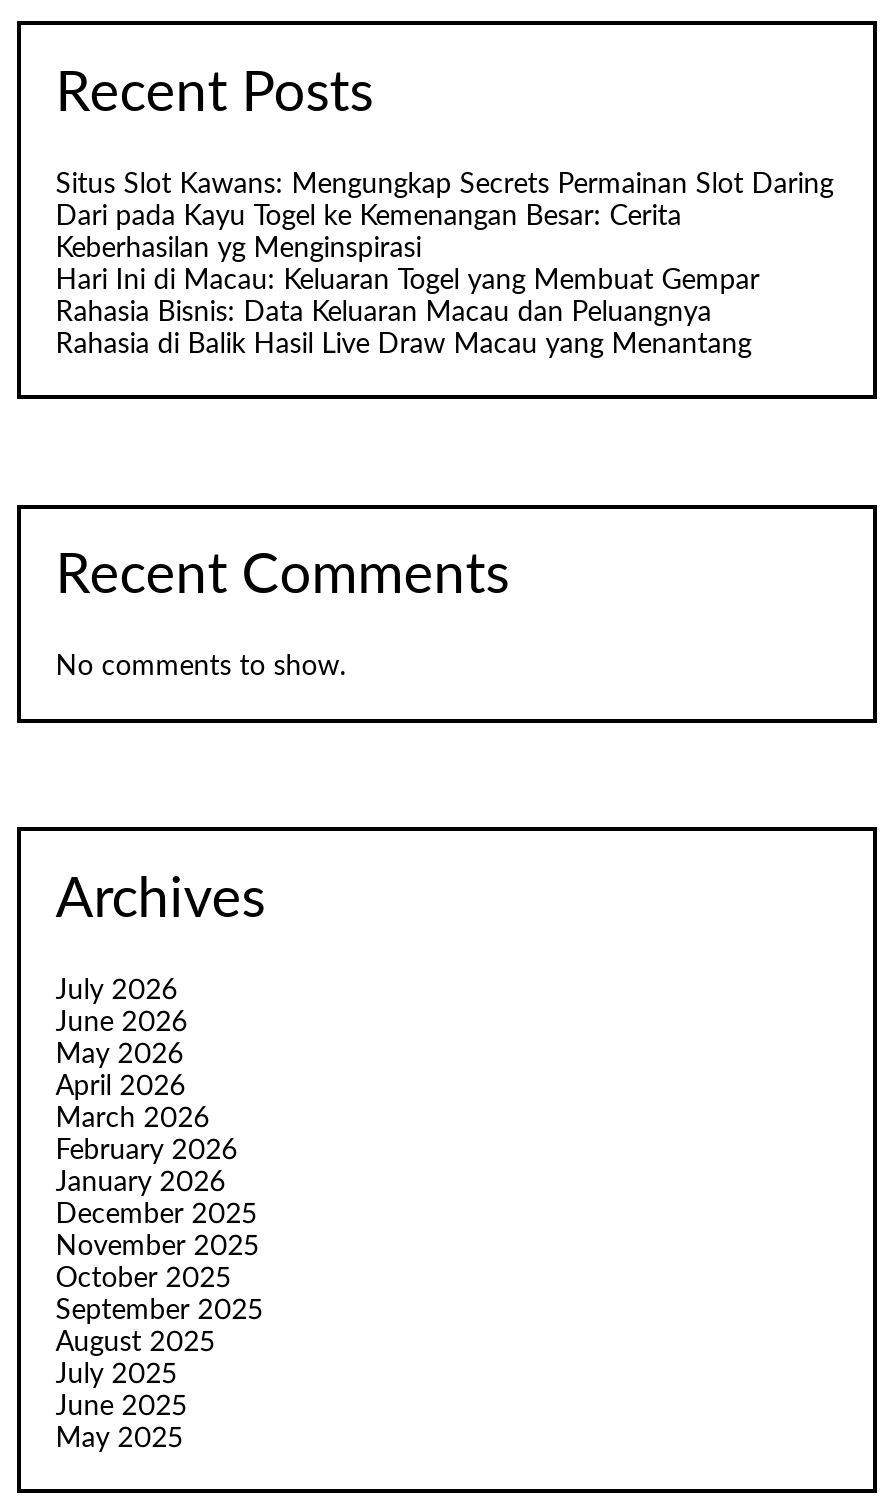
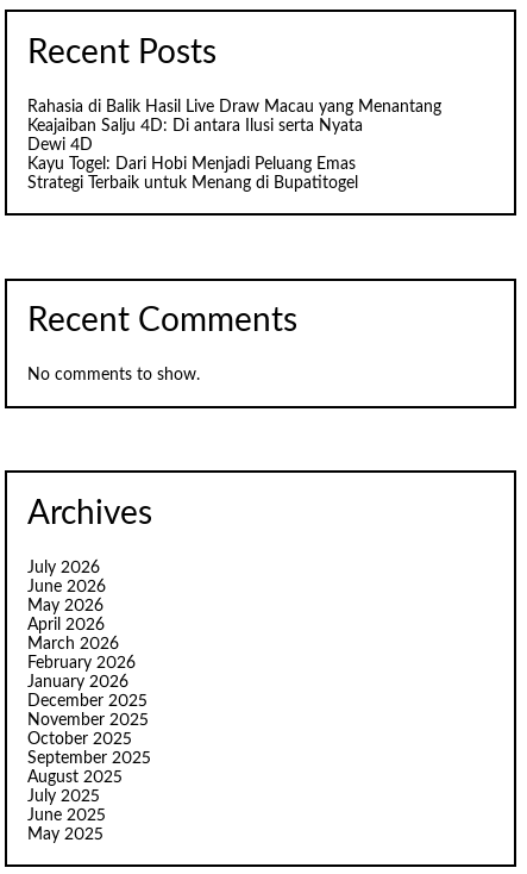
- Situs Slot Kawans: Mengungkap Secrets Permainan Slot Daring
- Dari pada Kayu Togel ke Kemenangan Besar: Cerita
- Keberhasilan yg Menginspirasi
- Hari Ini di Macau: Keluaran Togel yang Membuat Gempar
- Rahasia Bisnis: Data Keluaran Macau dan Peluangnya

moved up: Rahasia di Balik Hasil Live Draw Macau yang Menantang

+ Keajaiban Salju 4D: Di antara Ilusi serta Nyata
+ Dewi 4D
+ Kayu Togel: Dari Hobi Menjadi Peluang Emas
+ Strategi Terbaik untuk Menang di Bupatitogel
